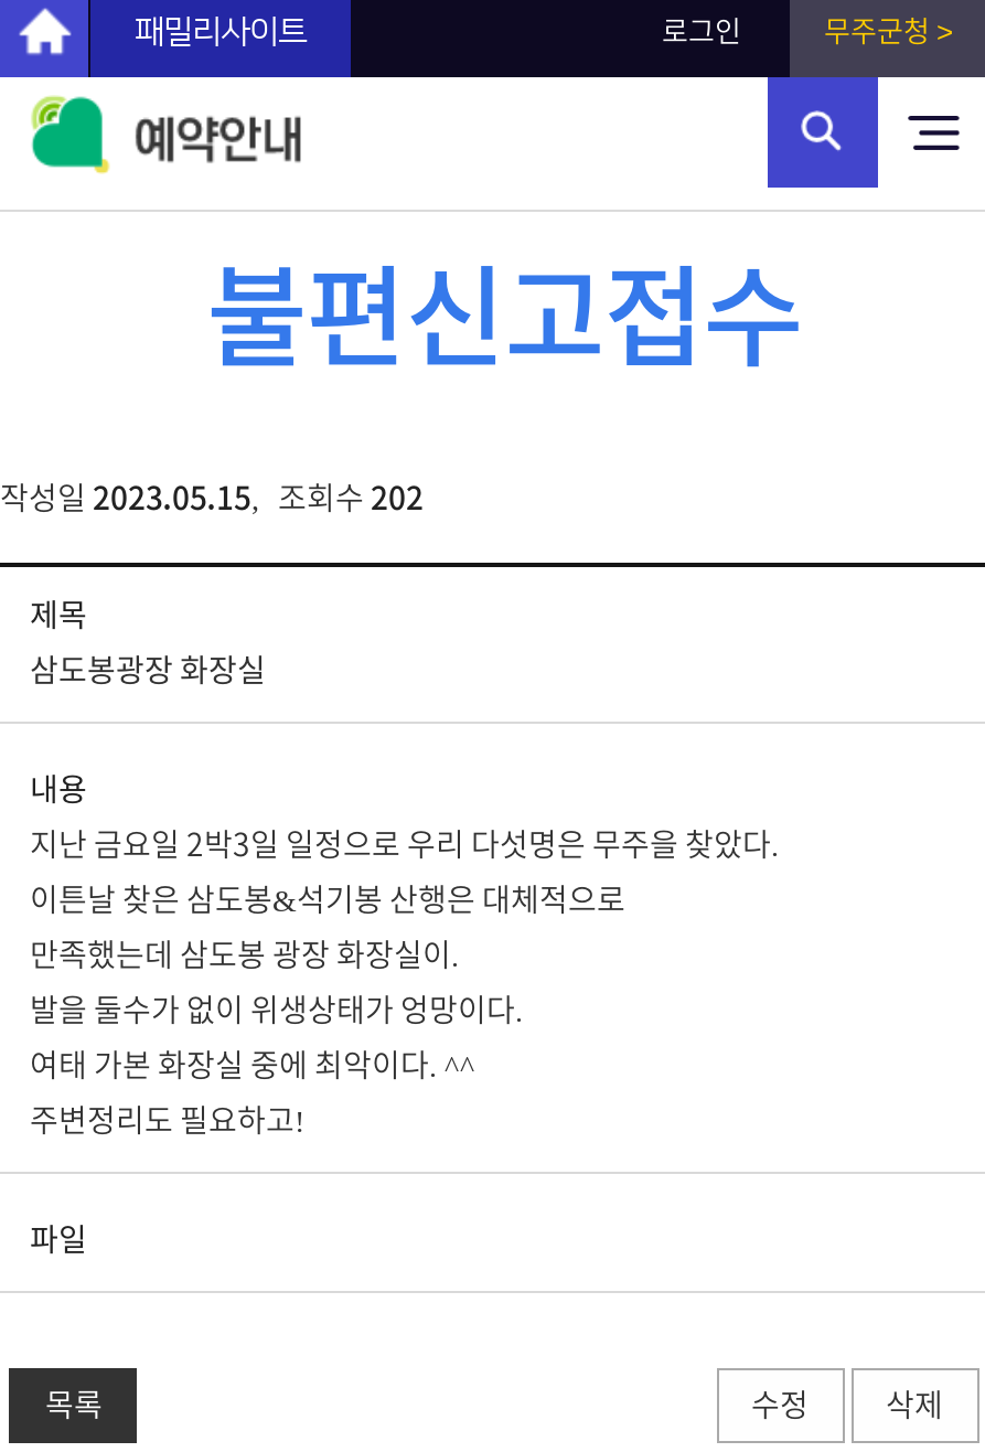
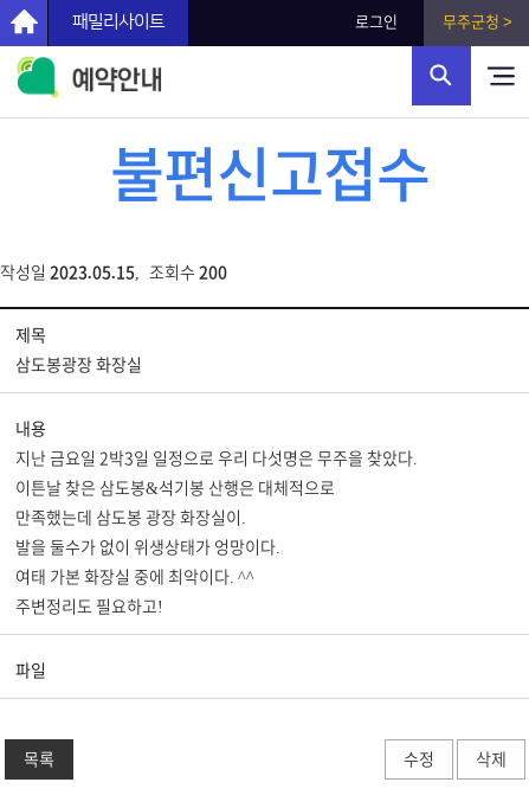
- 작성일 2023.05.15, 조회수 202
+ 작성일 2023.05.15, 조회수 200
